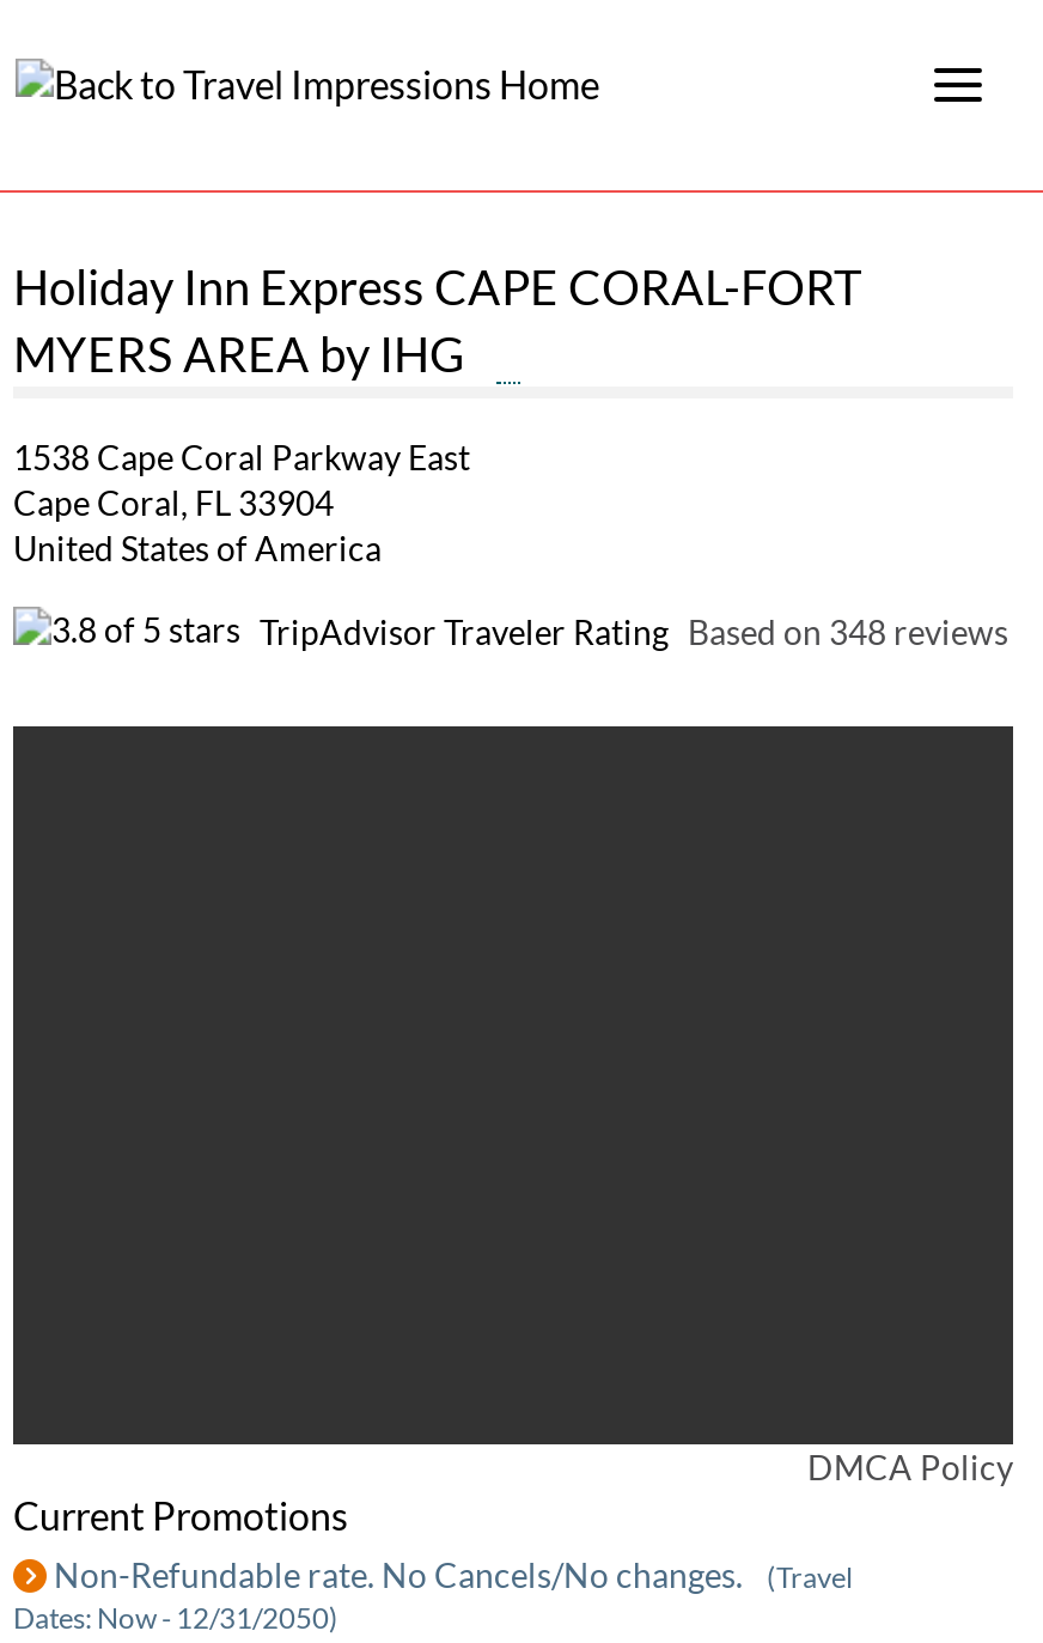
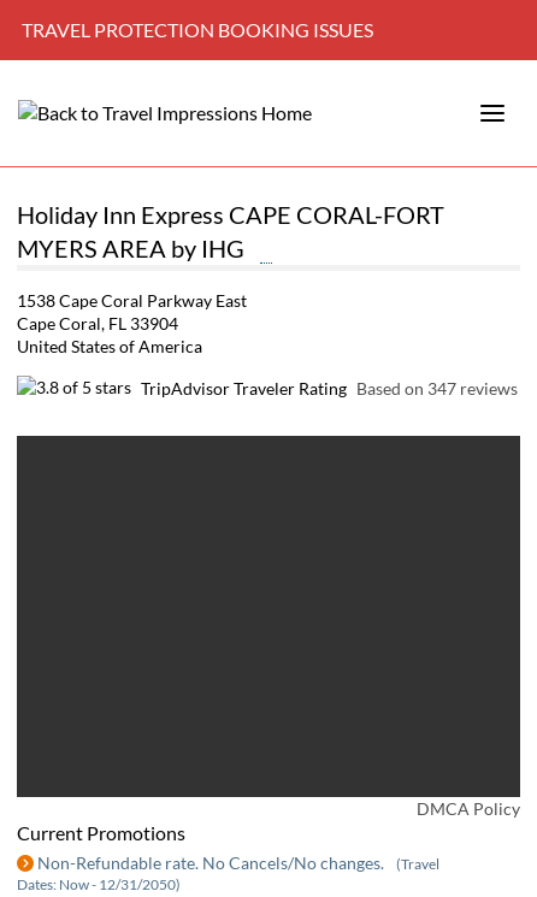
+ TRAVEL PROTECTION BOOKING ISSUES

- TripAdvisor Traveler Rating Based on 348 reviews
+ TripAdvisor Traveler Rating Based on 347 reviews
